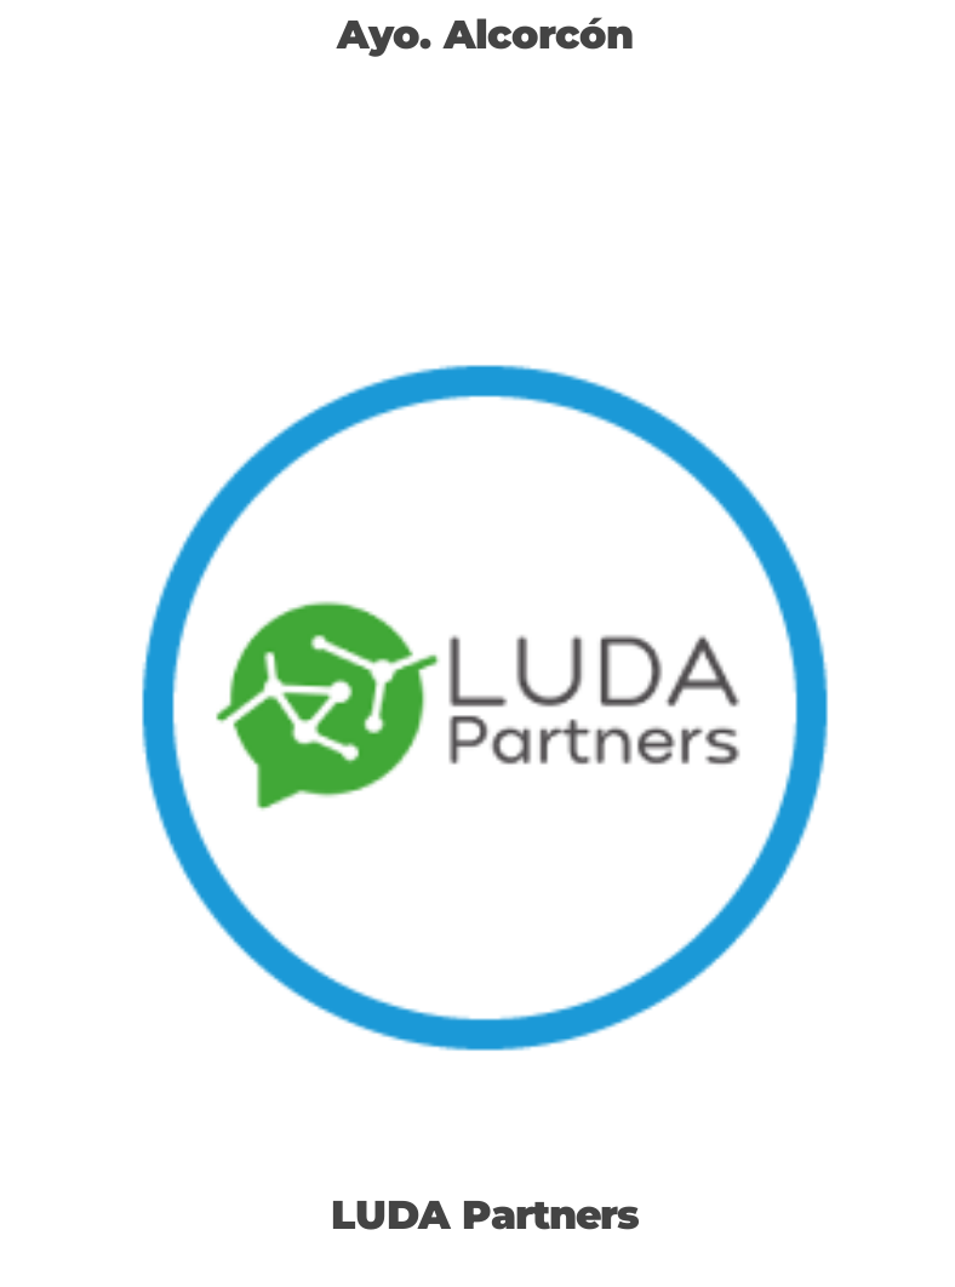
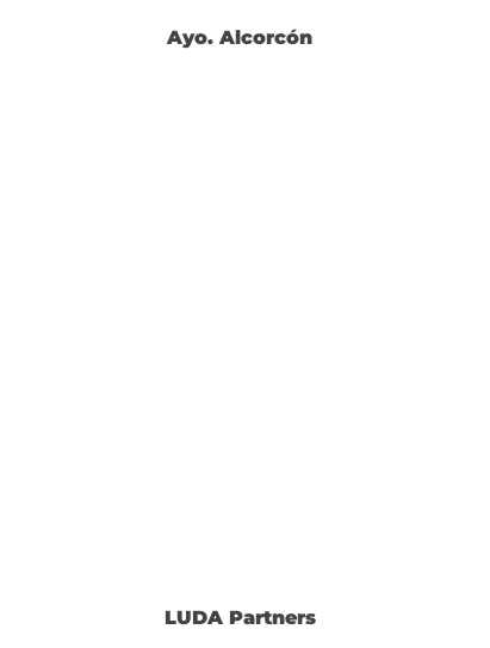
- [image]
